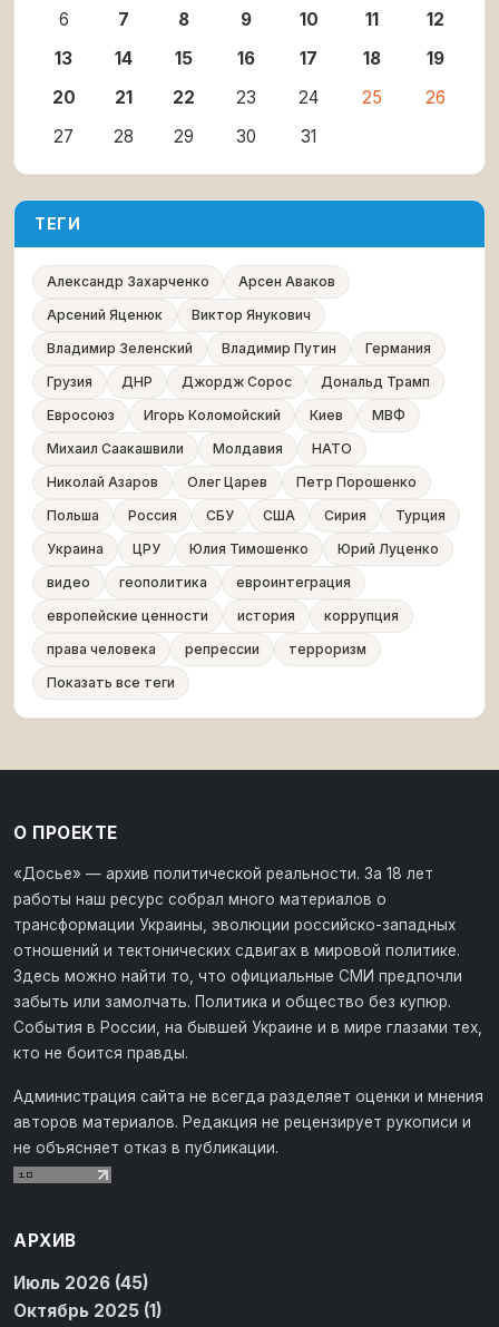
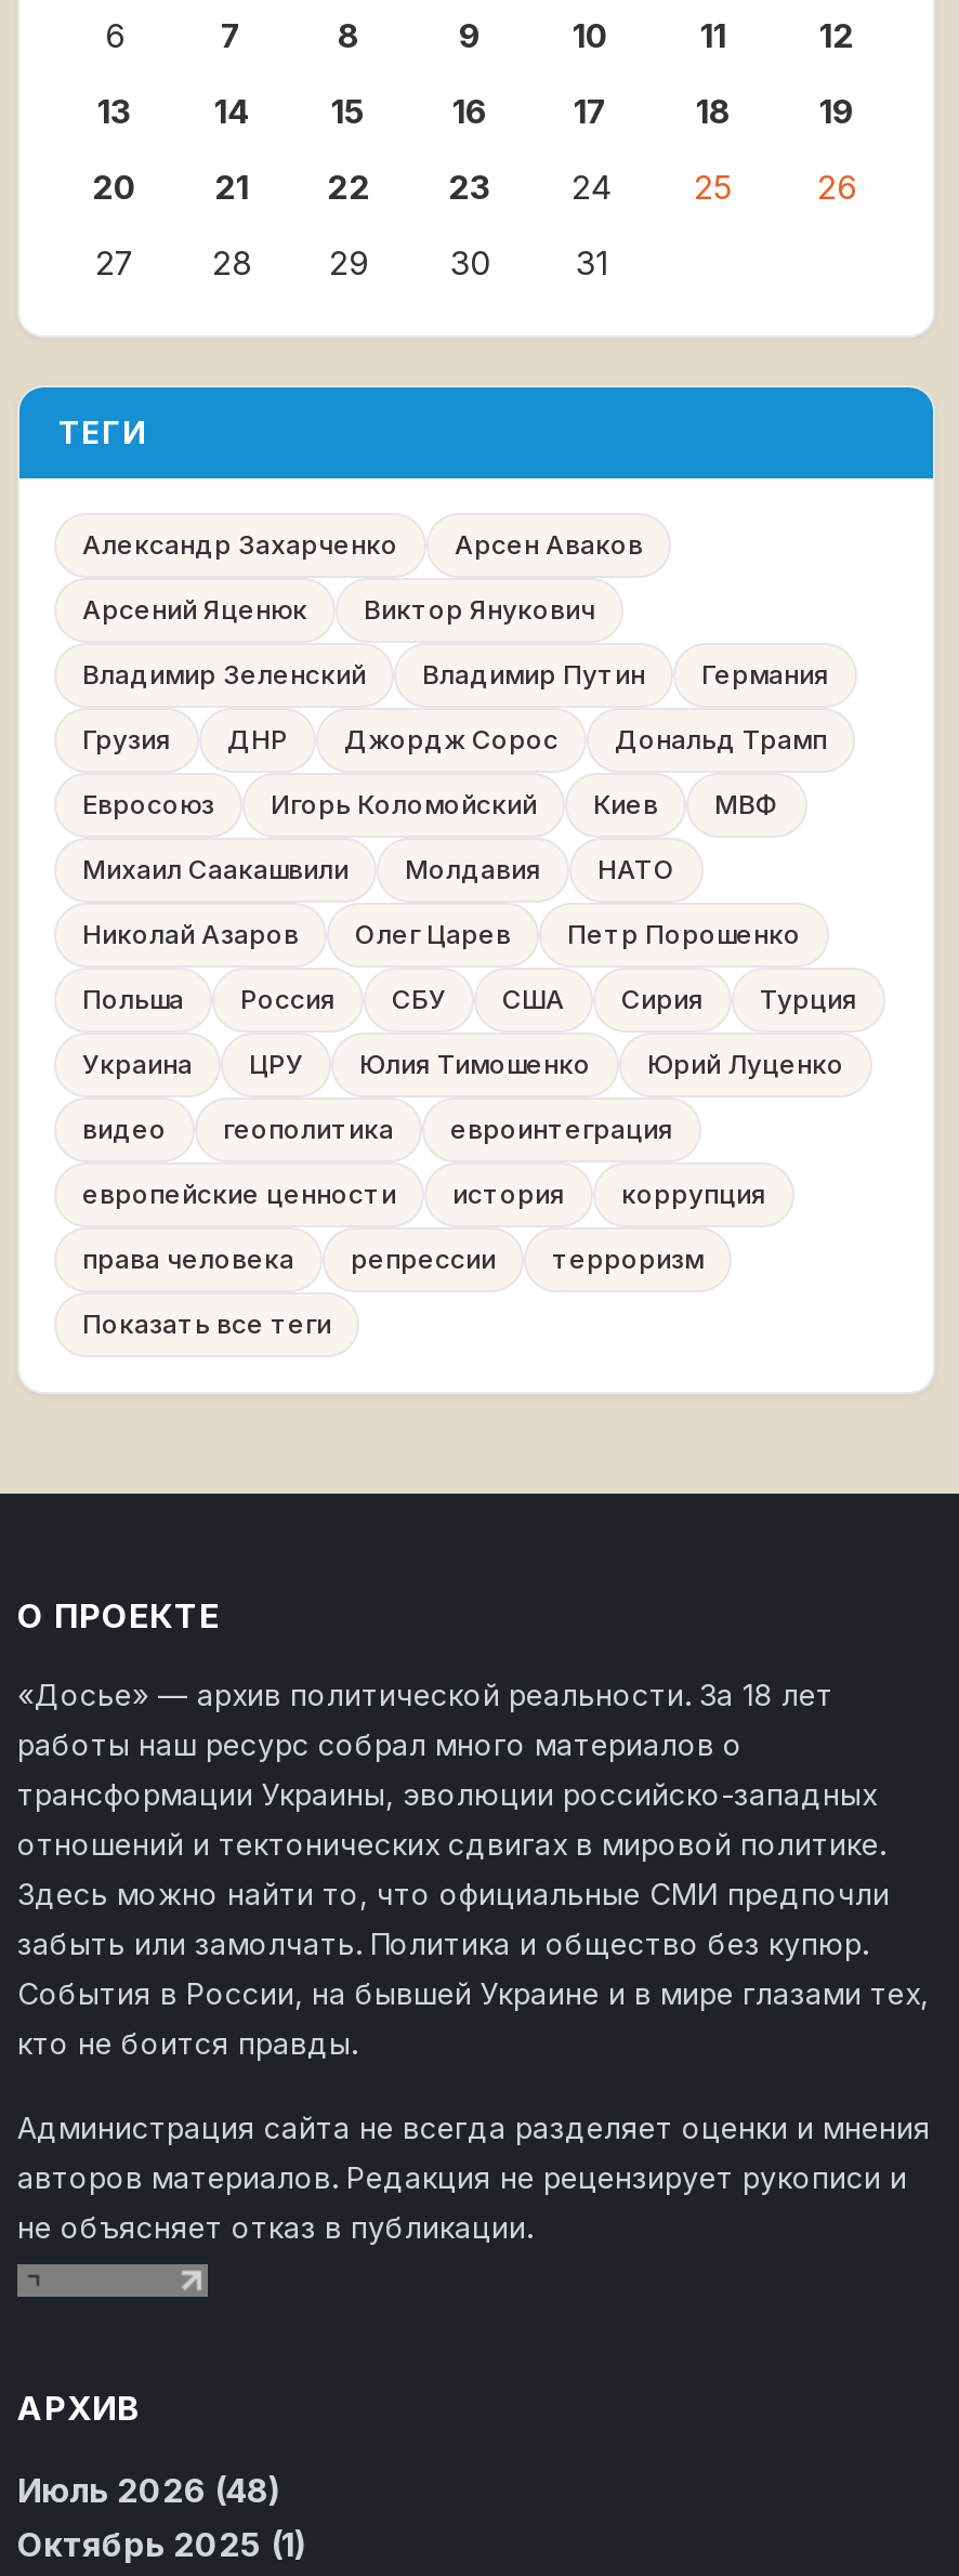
- Июль 2026 (45)
+ Июль 2026 (48)
